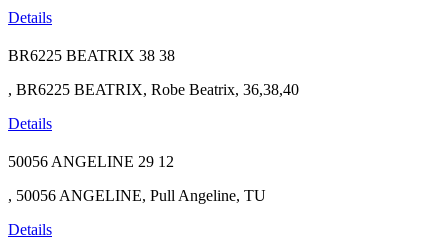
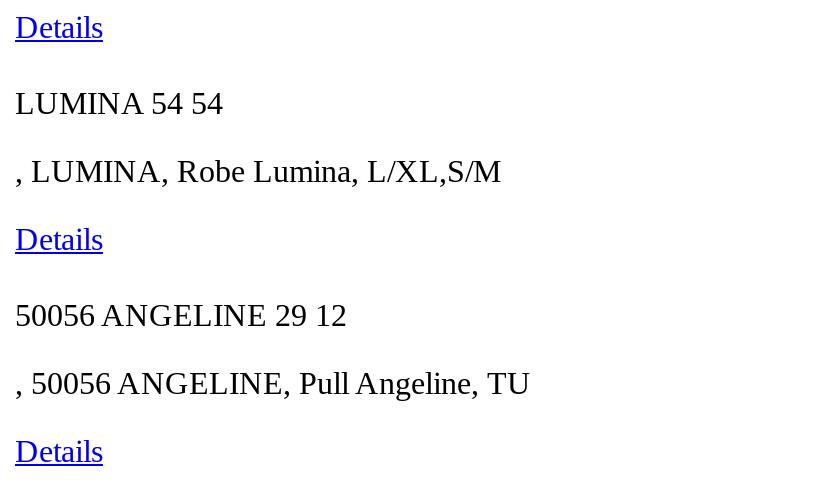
- BR6225 BEATRIX 38 38
+ LUMINA 54 54

- , BR6225 BEATRIX, Robe Beatrix, 36,38,40
+ , LUMINA, Robe Lumina, L/XL,S/M
